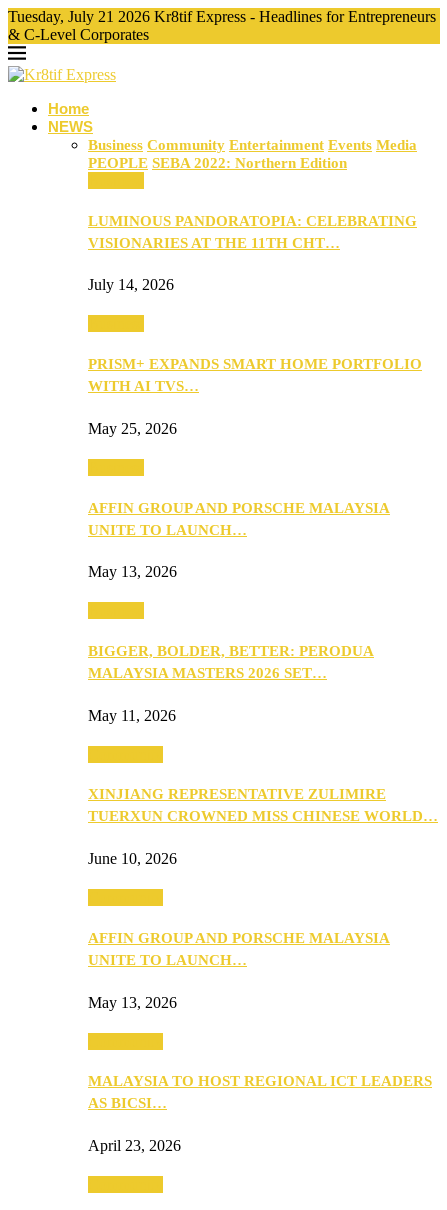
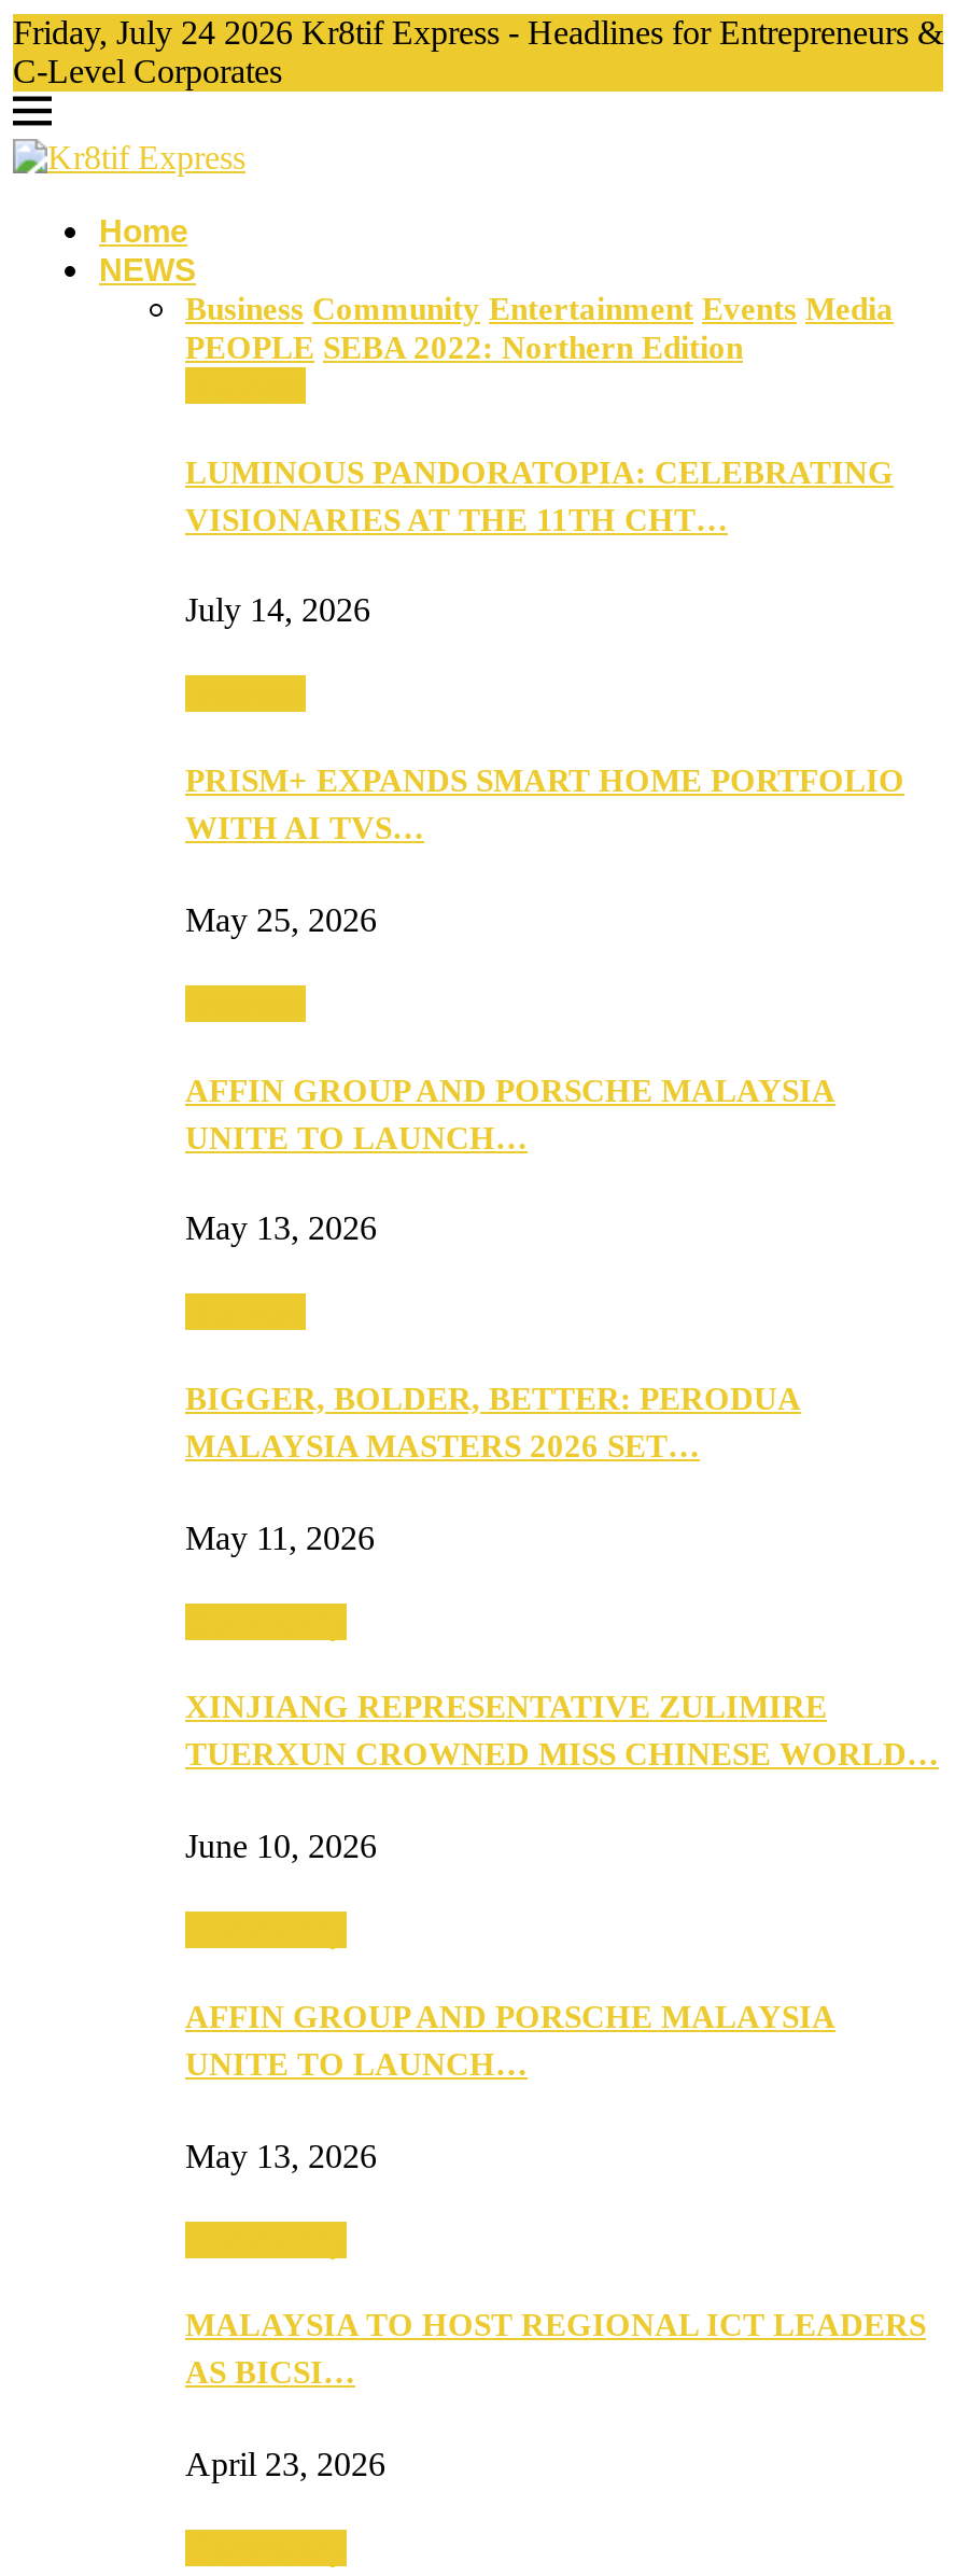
- Tuesday, July 21 2026 Kr8tif Express - Headlines for Entrepreneurs
- & C-Level Corporates
+ Friday, July 24 2026 Kr8tif Express - Headlines for Entrepreneurs &
+ C-Level Corporates
